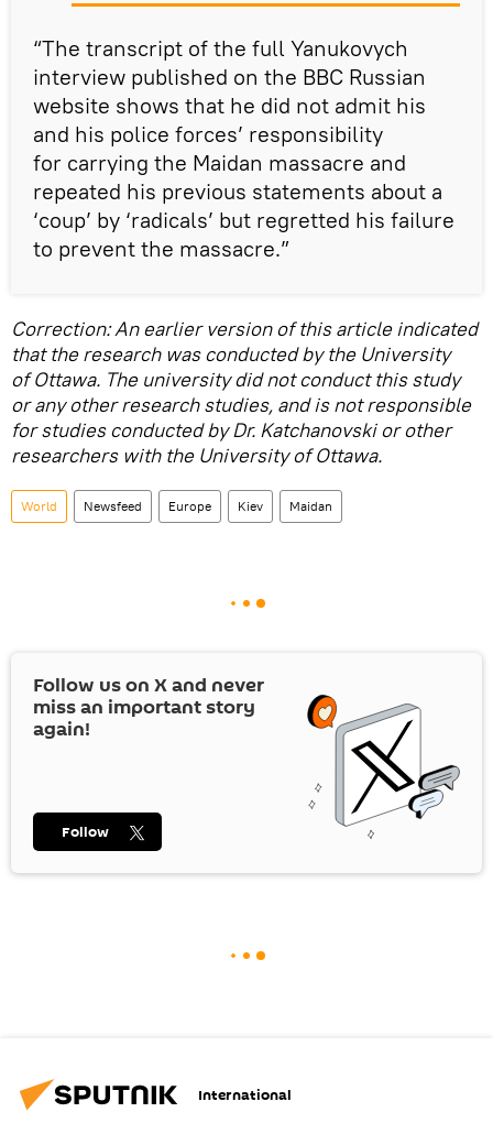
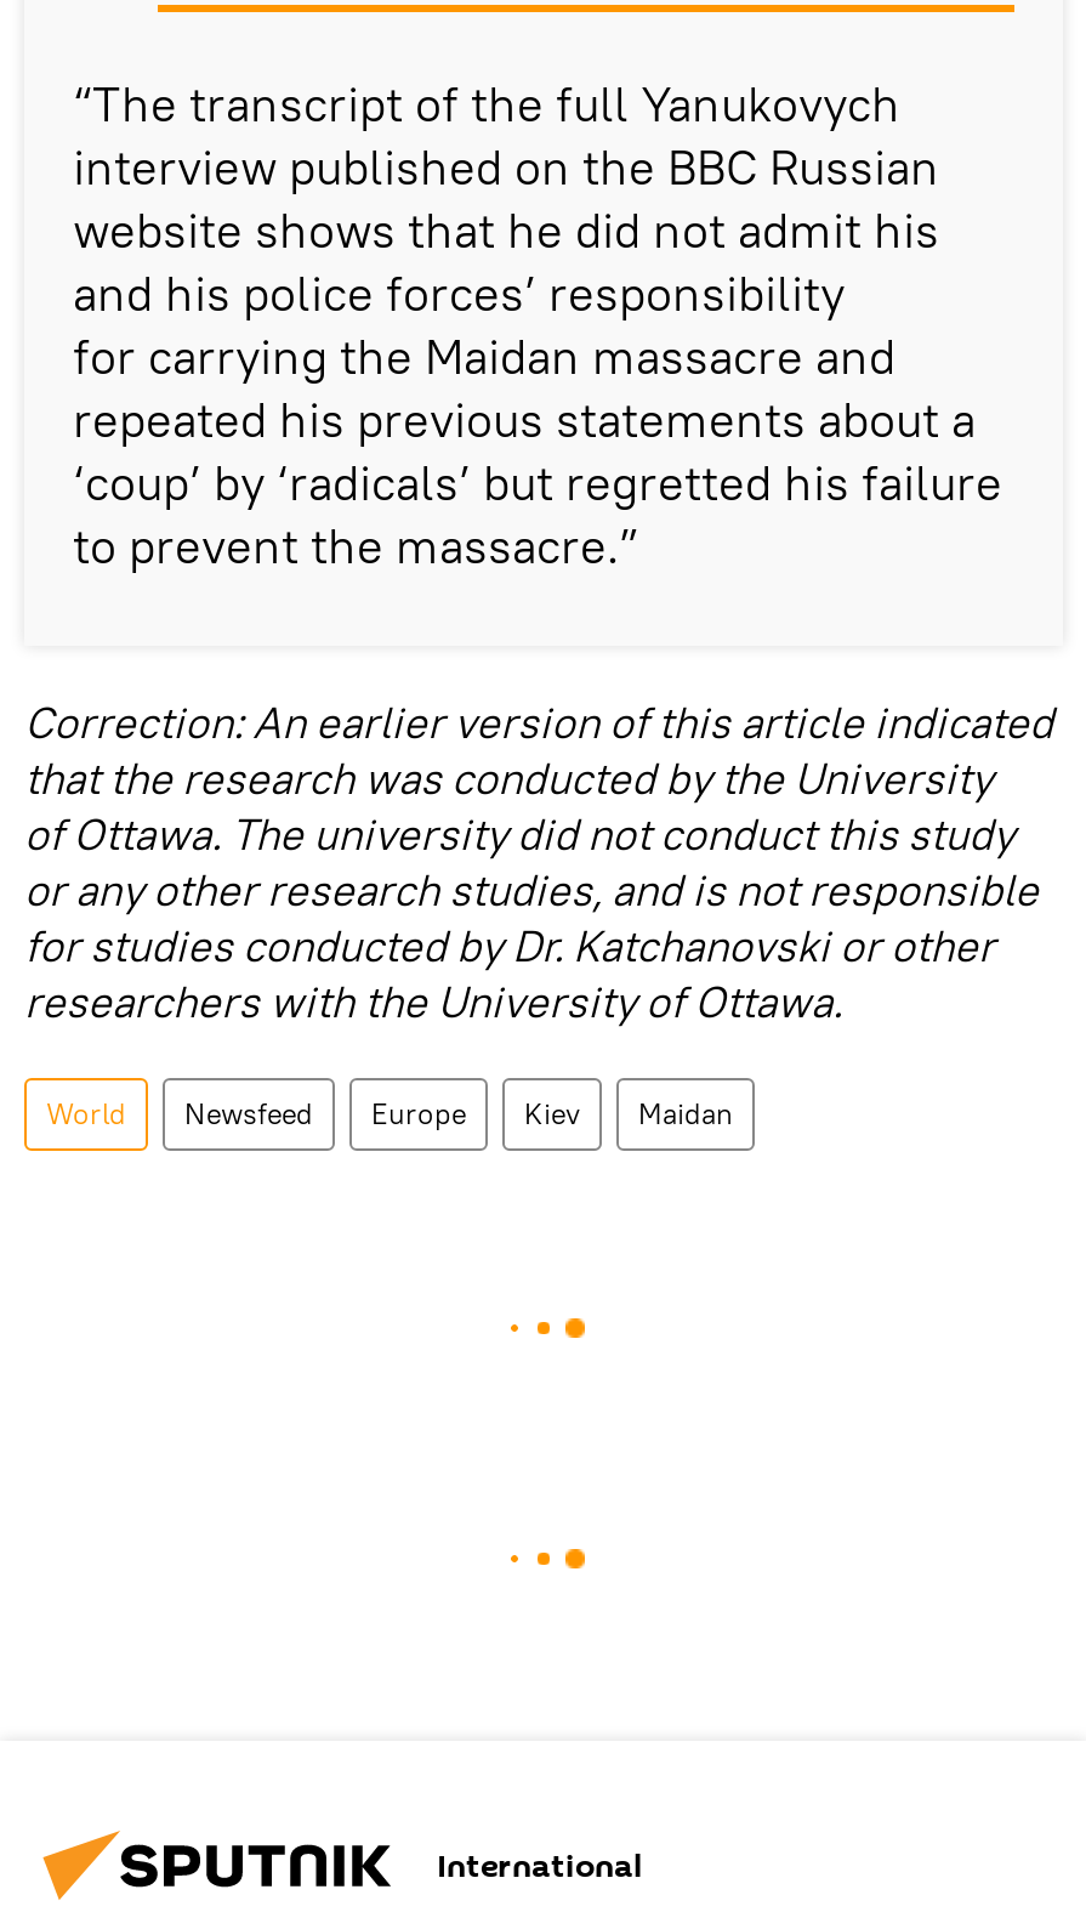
- [image]
- Follow us on X and never
- miss an important story
- again!

- Follow
